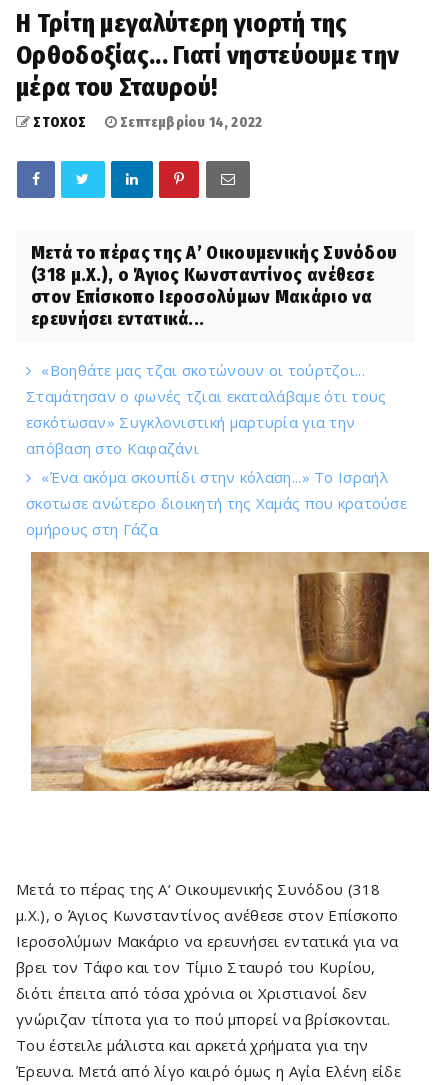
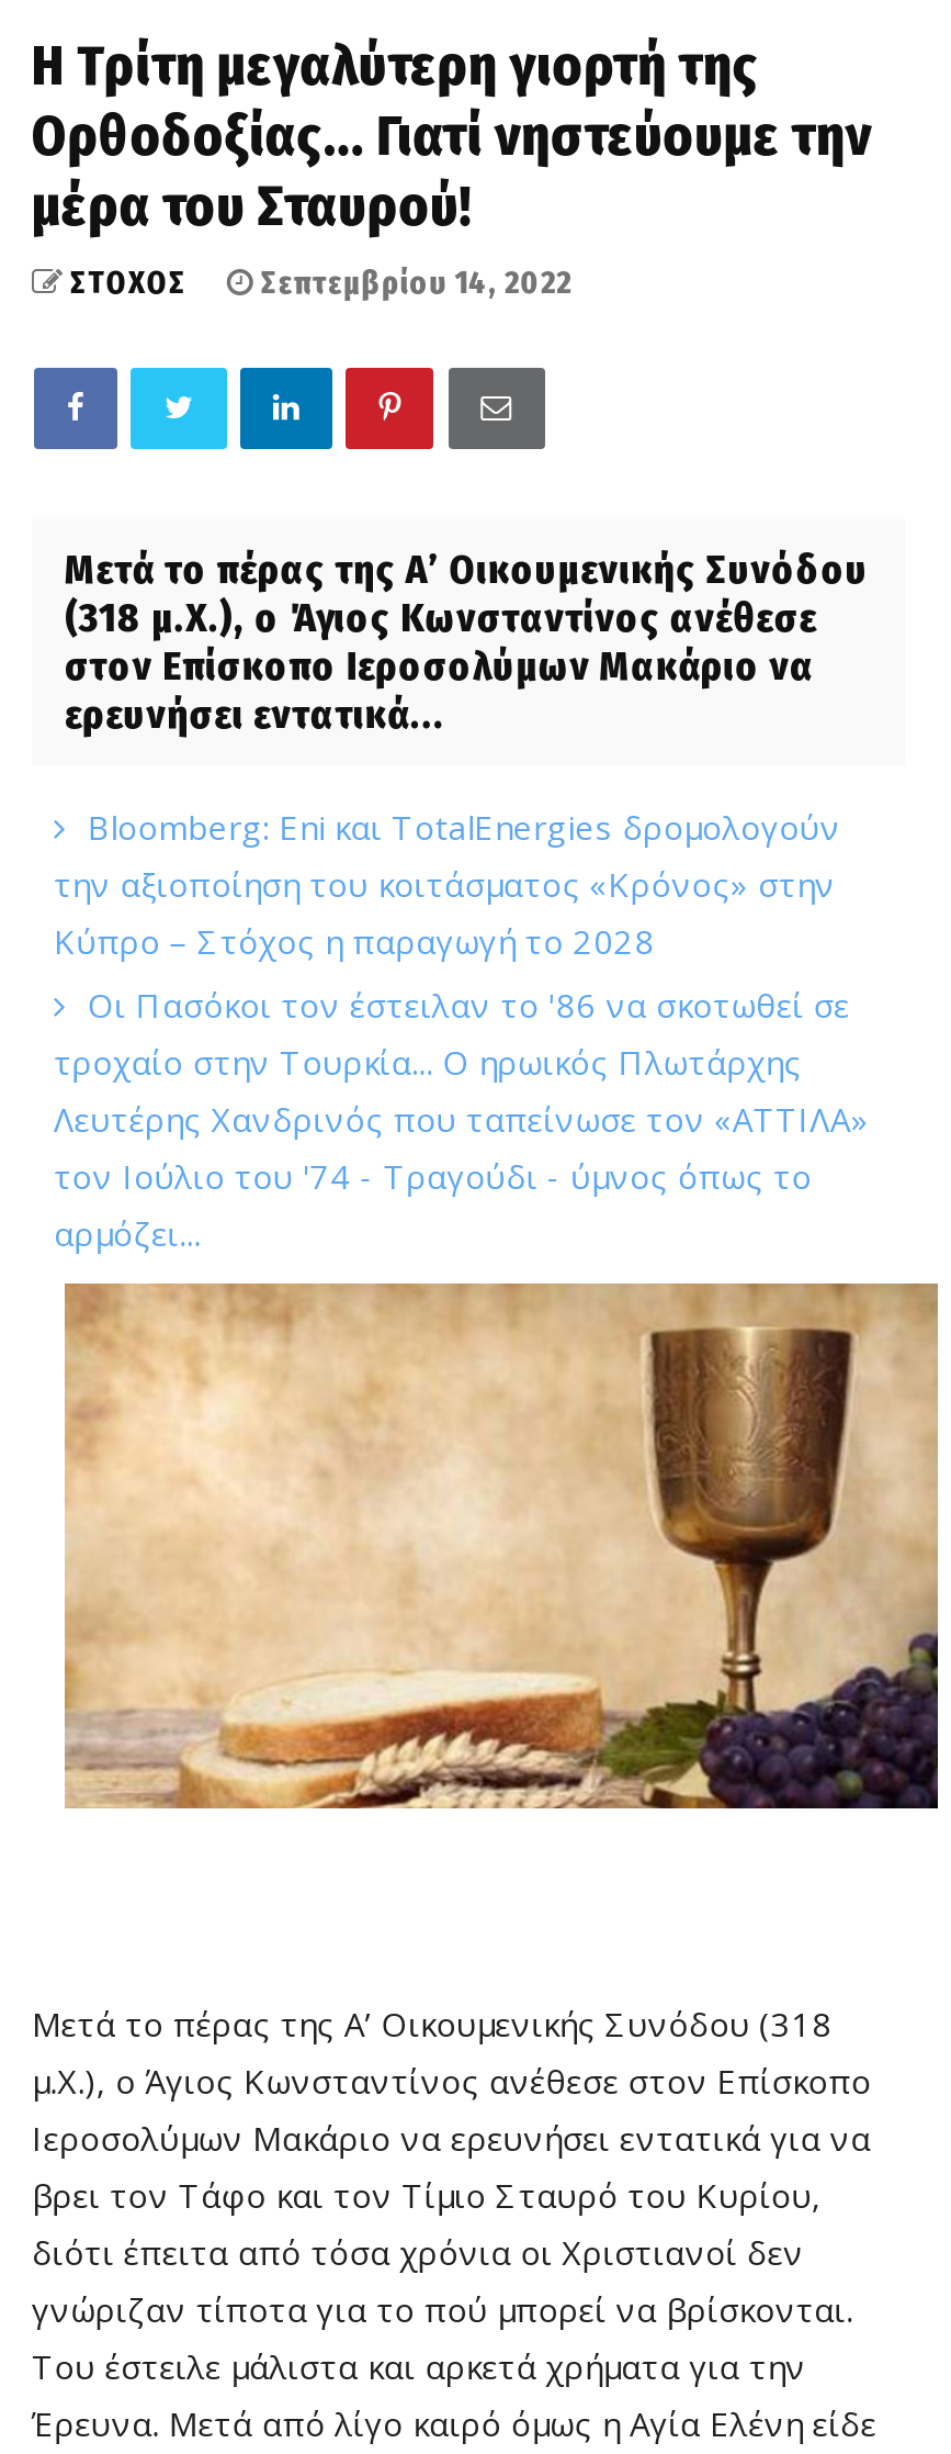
- «Βοηθάτε μας τζαι σκοτώνουν οι τούρτζοι...
- Σταμάτησαν ο φωνές τζιαι εκαταλάβαμε ότι τους
- εσκότωσαν» Συγκλονιστική μαρτυρία για την
- απόβαση στο Καφαζάνι
- «Ένα ακόμα σκουπίδι στην κόλαση...» Το Ισραήλ
- σκοτωσε ανώτερο διοικητή της Χαμάς που κρατούσε
- ομήρους στη Γάζα
+ Bloomberg: Eni και TotalEnergies δρομολογούν
+ την αξιοποίηση του κοιτάσματος «Κρόνος» στην
+ Κύπρο – Στόχος η παραγωγή το 2028
+ Οι Πασόκοι τον έστειλαν το '86 να σκοτωθεί σε
+ τροχαίο στην Τουρκία... Ο ηρωικός Πλωτάρχης
+ Λευτέρης Χανδρινός που ταπείνωσε τον «ΑΤΤΙΛΑ»
+ τον Ιούλιο του '74 - Τραγούδι - ύμνος όπως το
+ αρμόζει...
